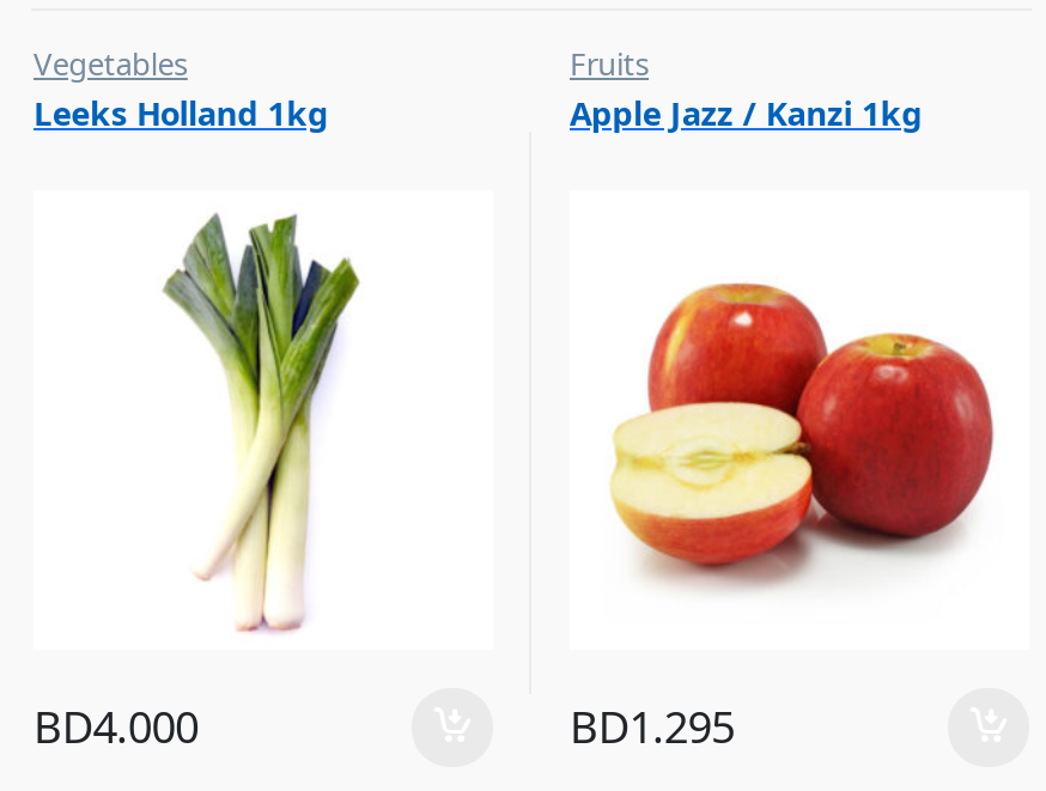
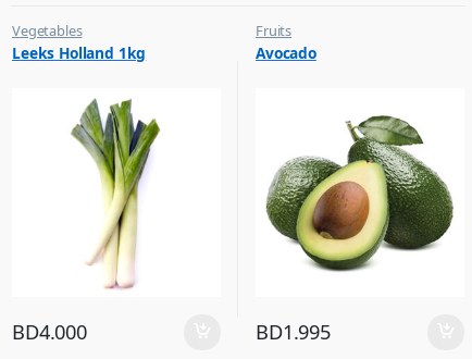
- Apple Jazz / Kanzi 1kg
+ Avocado

- [image]
+ [image]

- BD1.295
+ BD1.995
